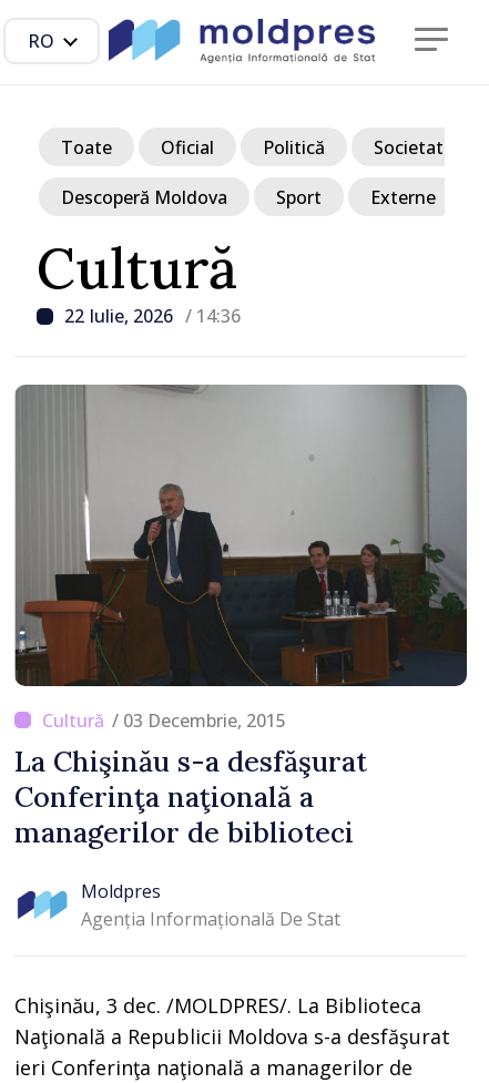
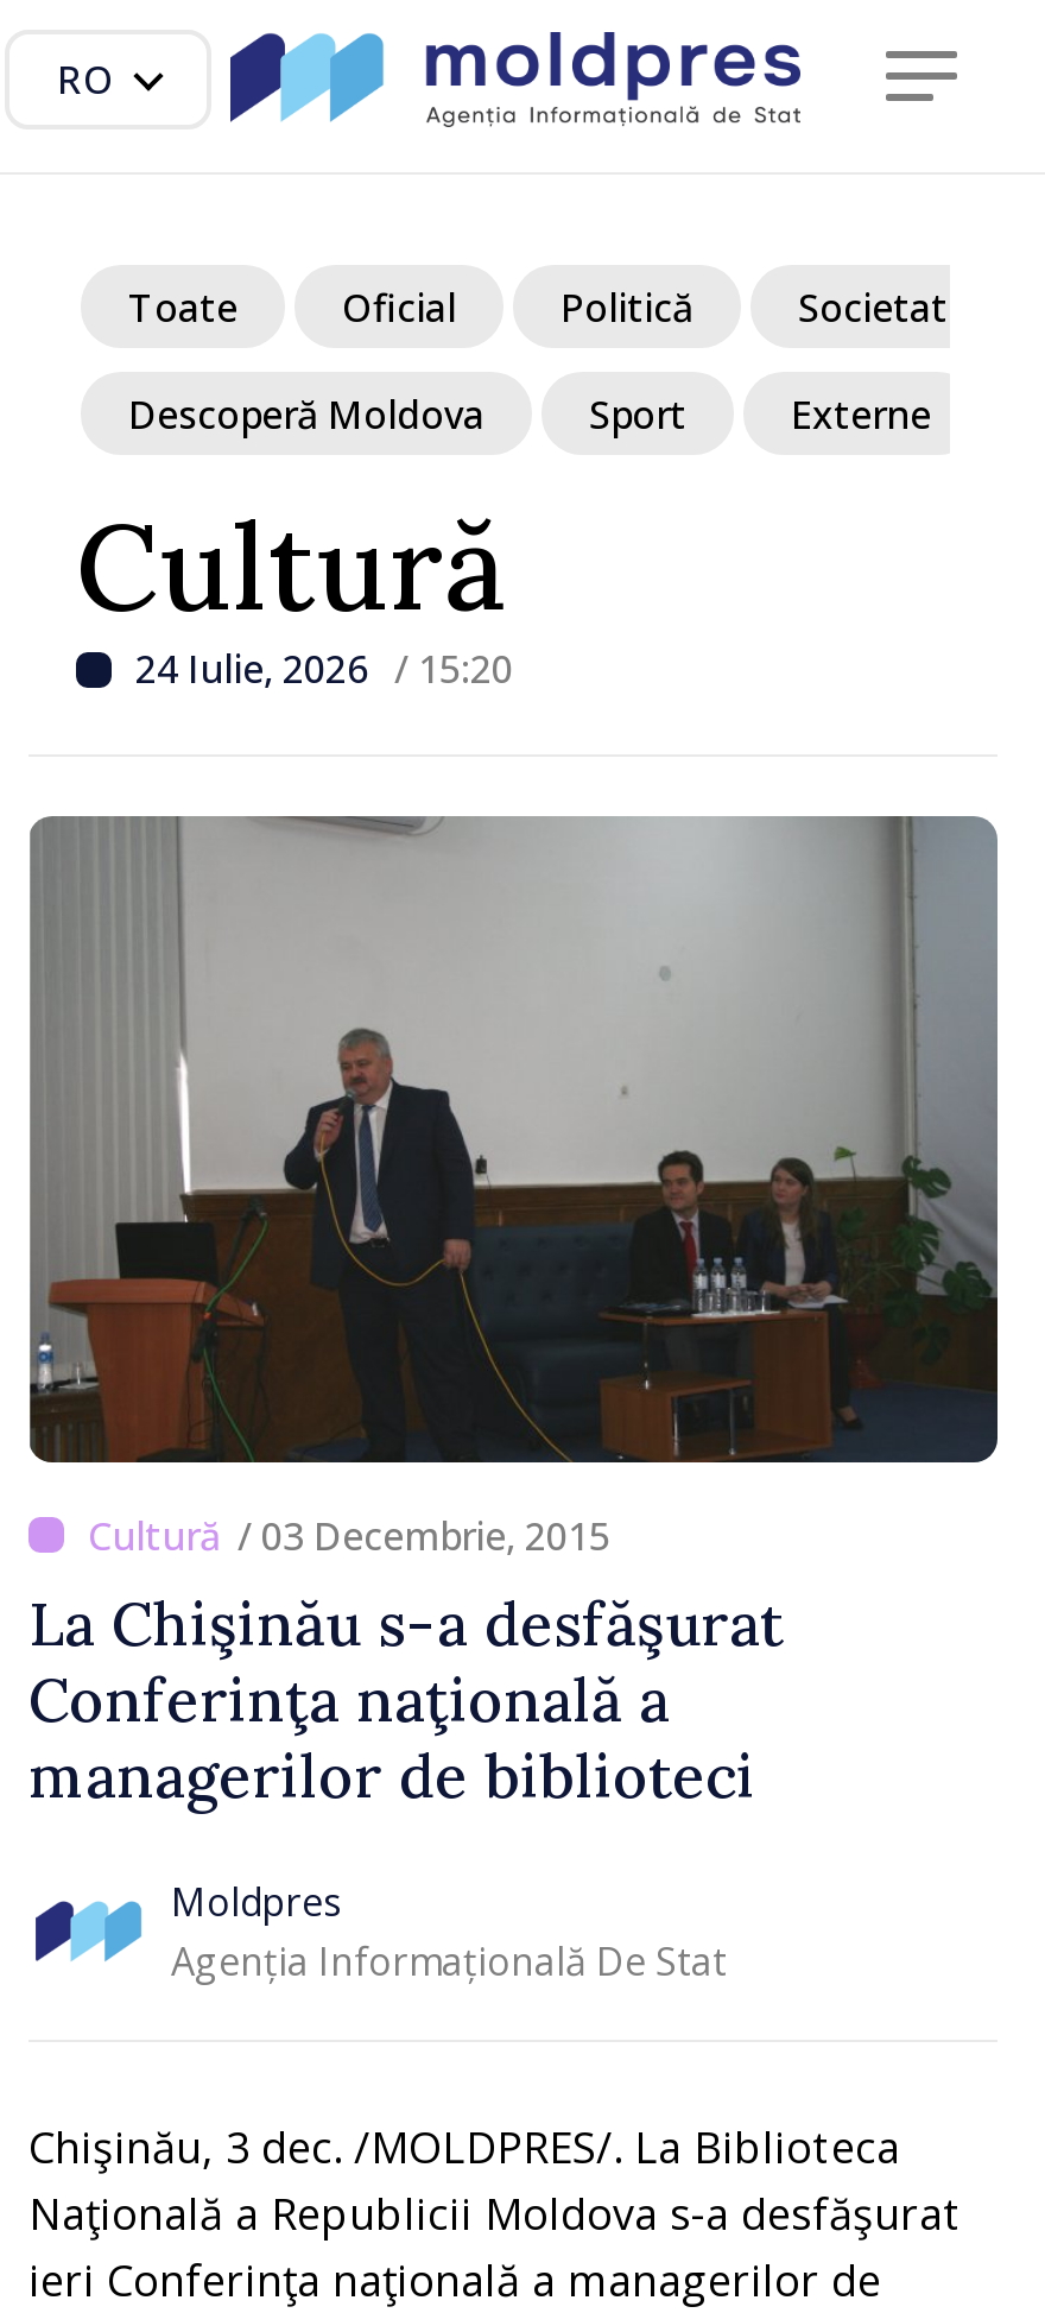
- 22 Iulie, 2026 / 14:36
+ 24 Iulie, 2026 / 15:20
